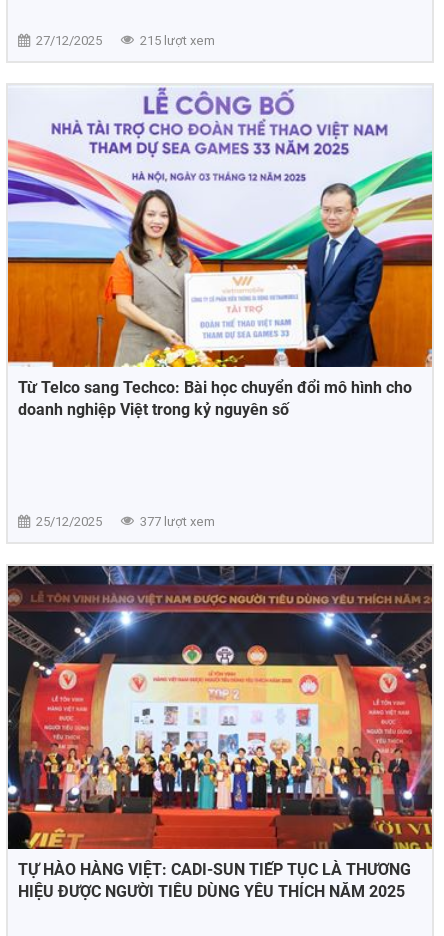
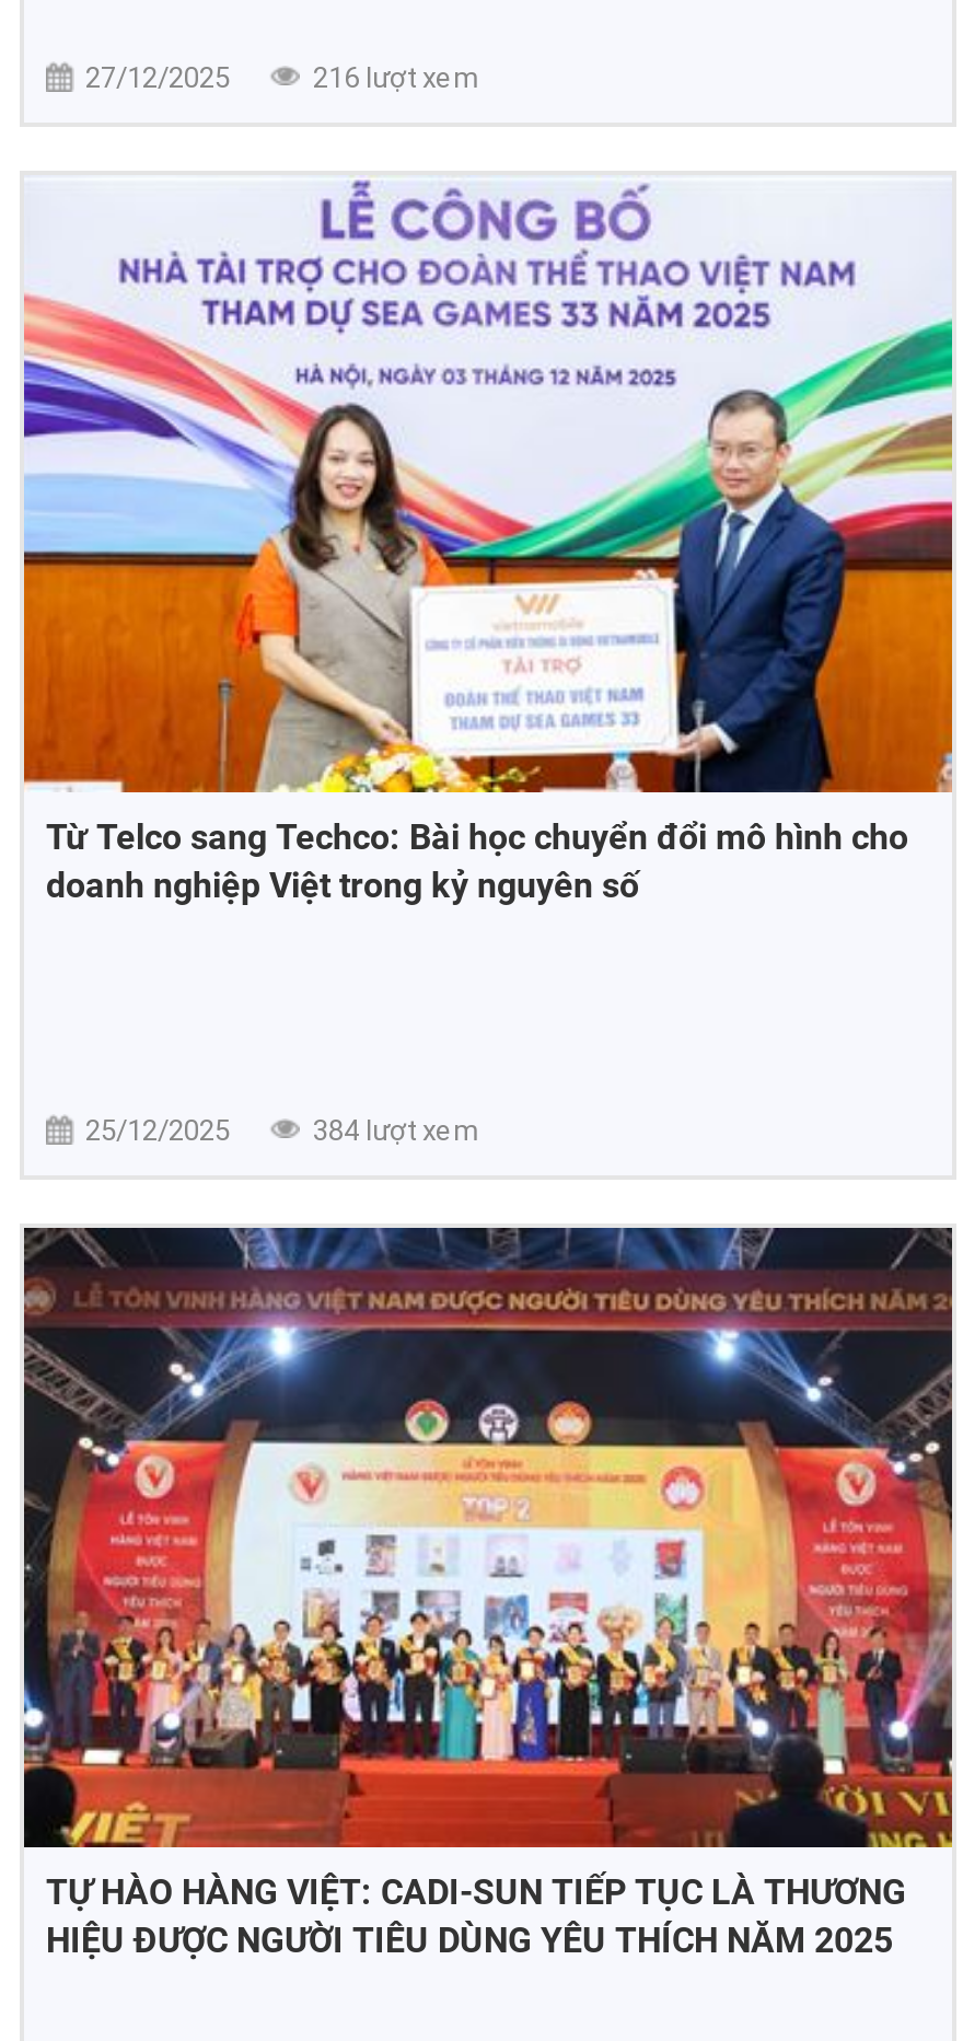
- 215 lượt xem
+ 216 lượt xem

- 377 lượt xem
+ 384 lượt xem
